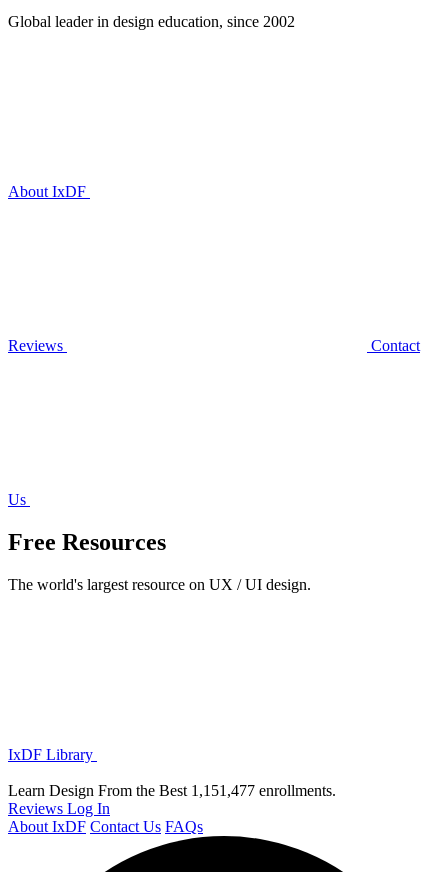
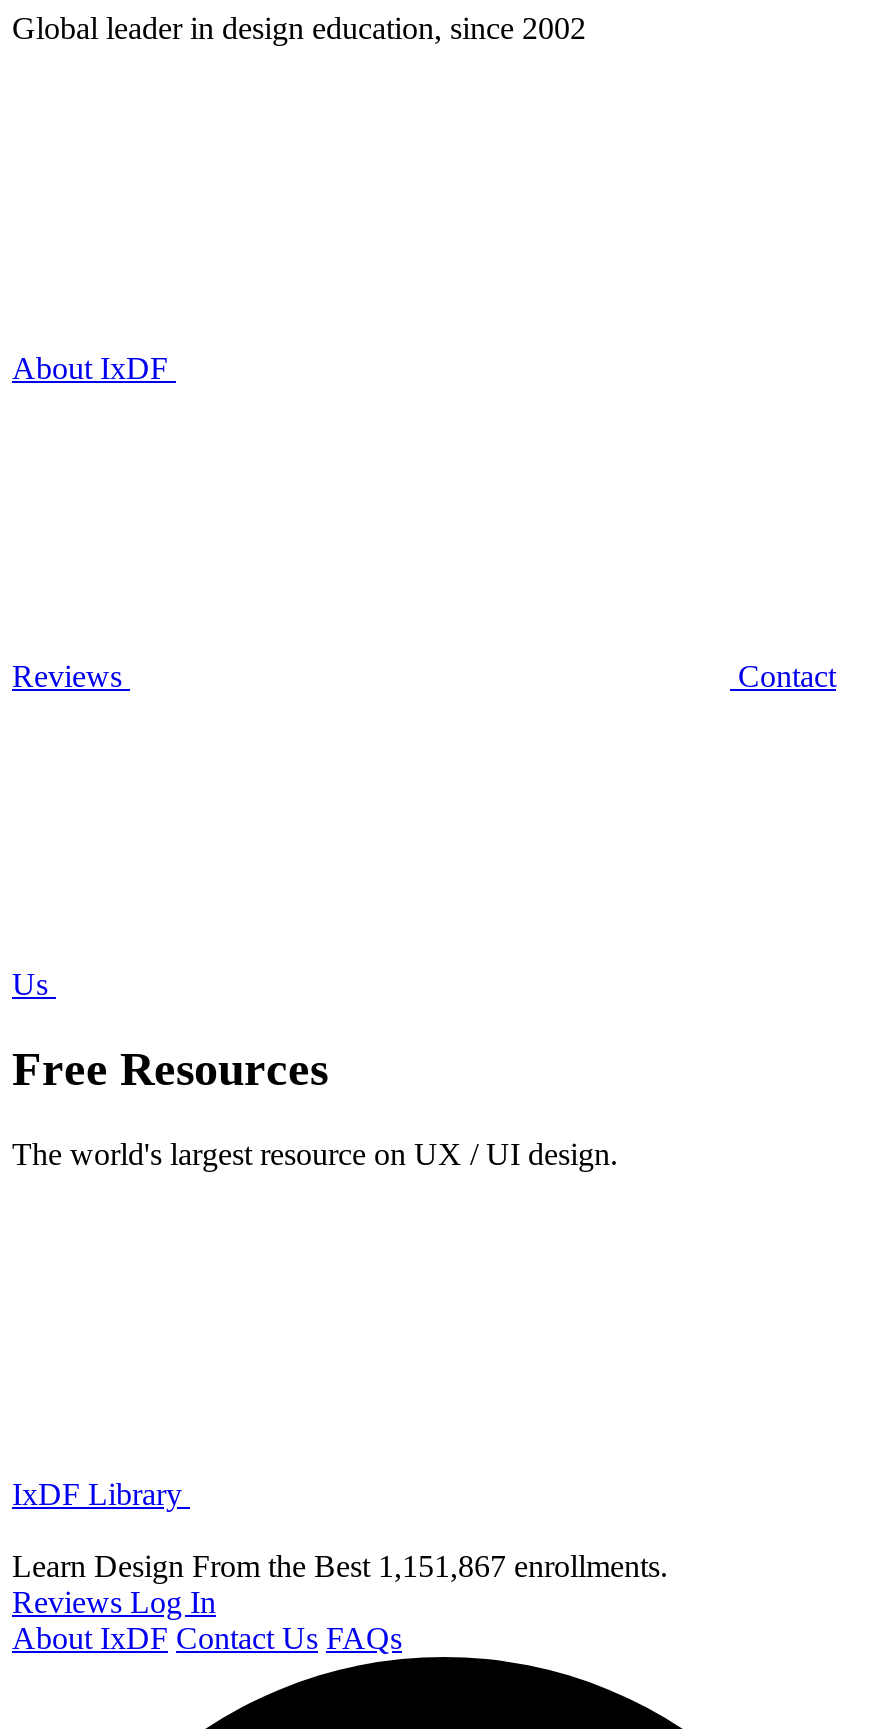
- Learn Design From the Best 1,151,477 enrollments.
+ Learn Design From the Best 1,151,867 enrollments.
